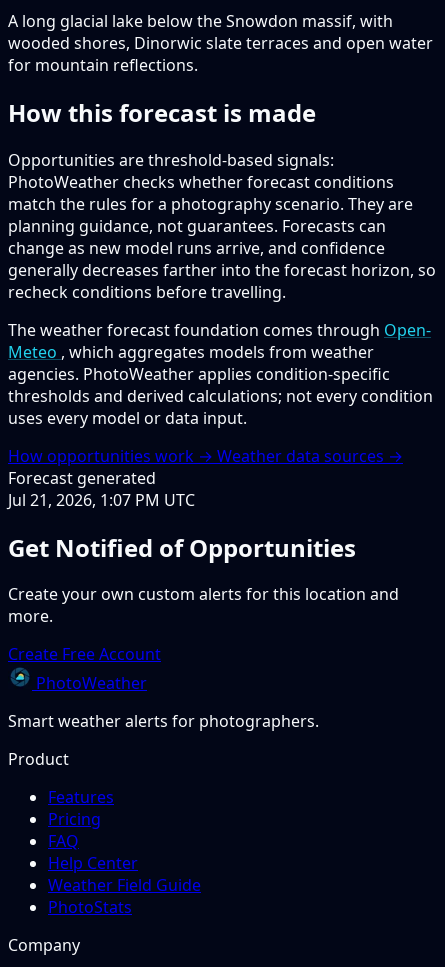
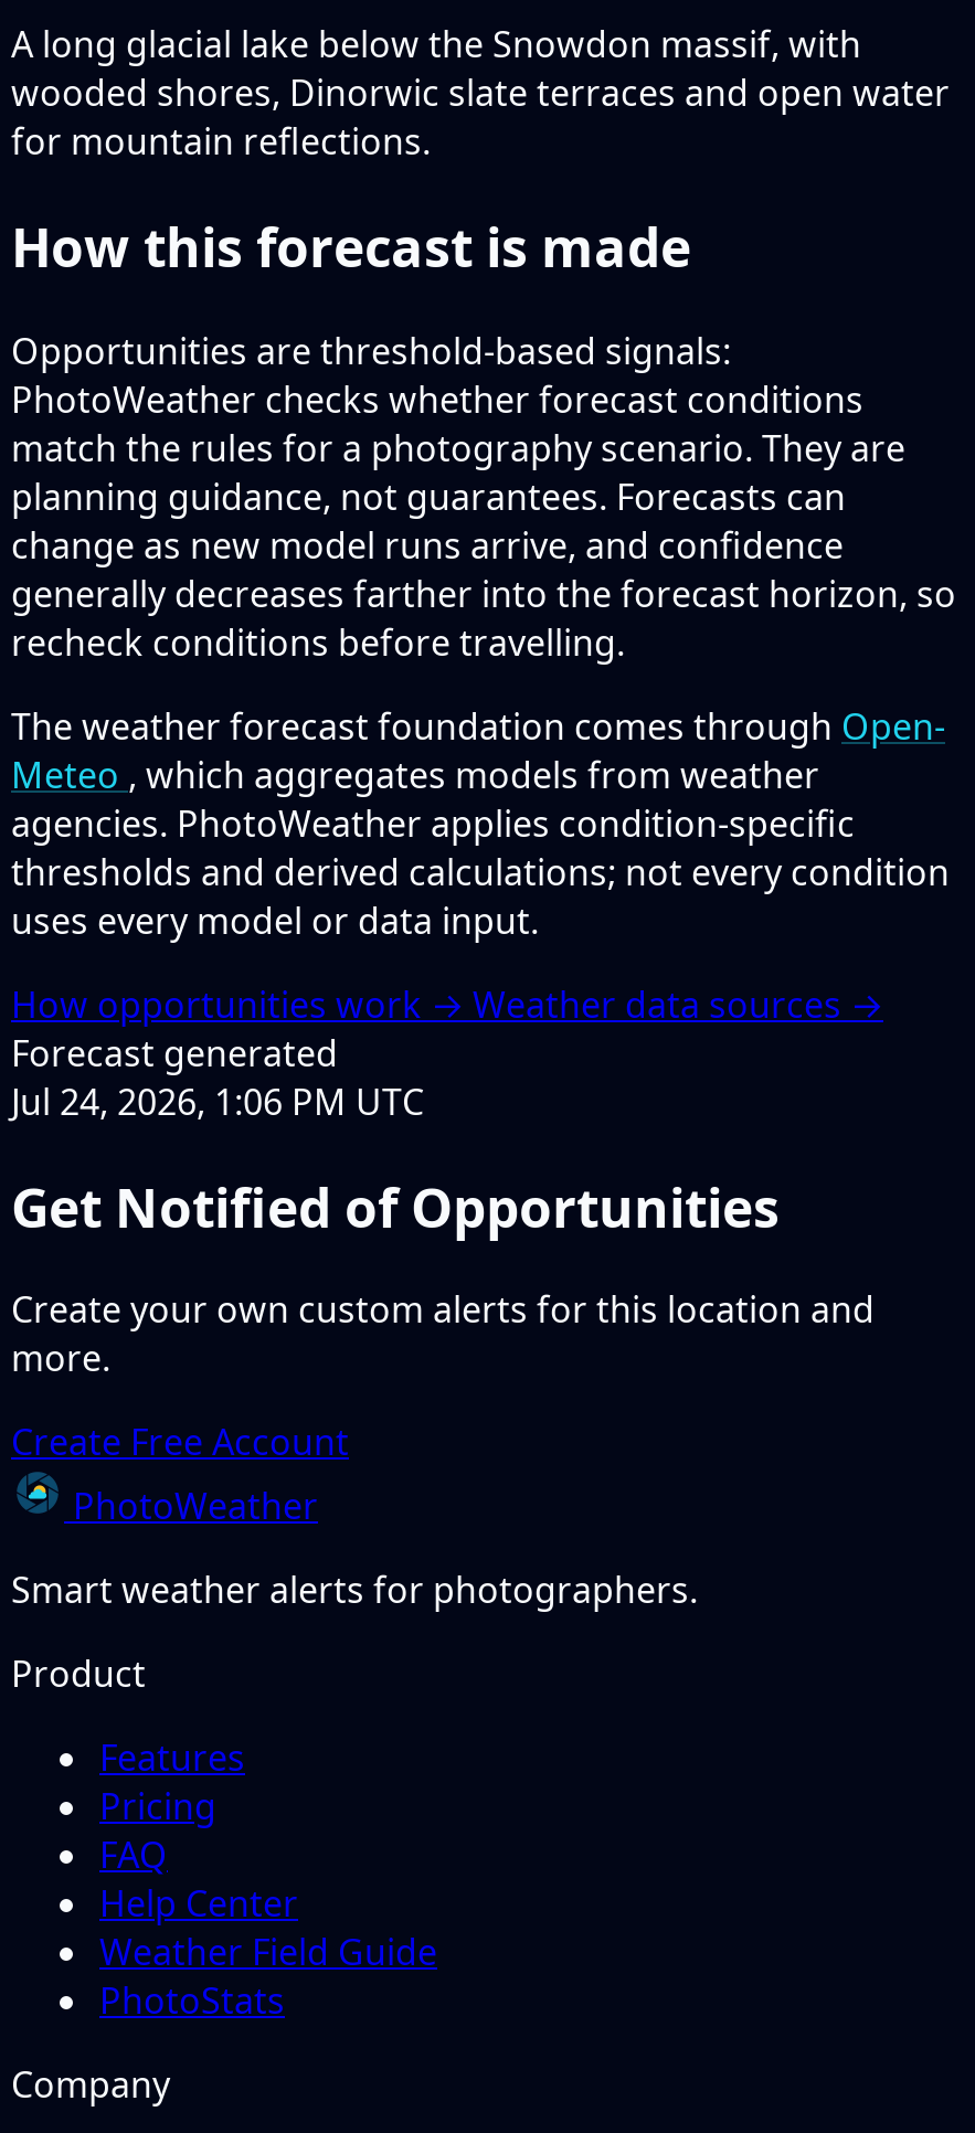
- Jul 21, 2026, 1:07 PM UTC
+ Jul 24, 2026, 1:06 PM UTC
